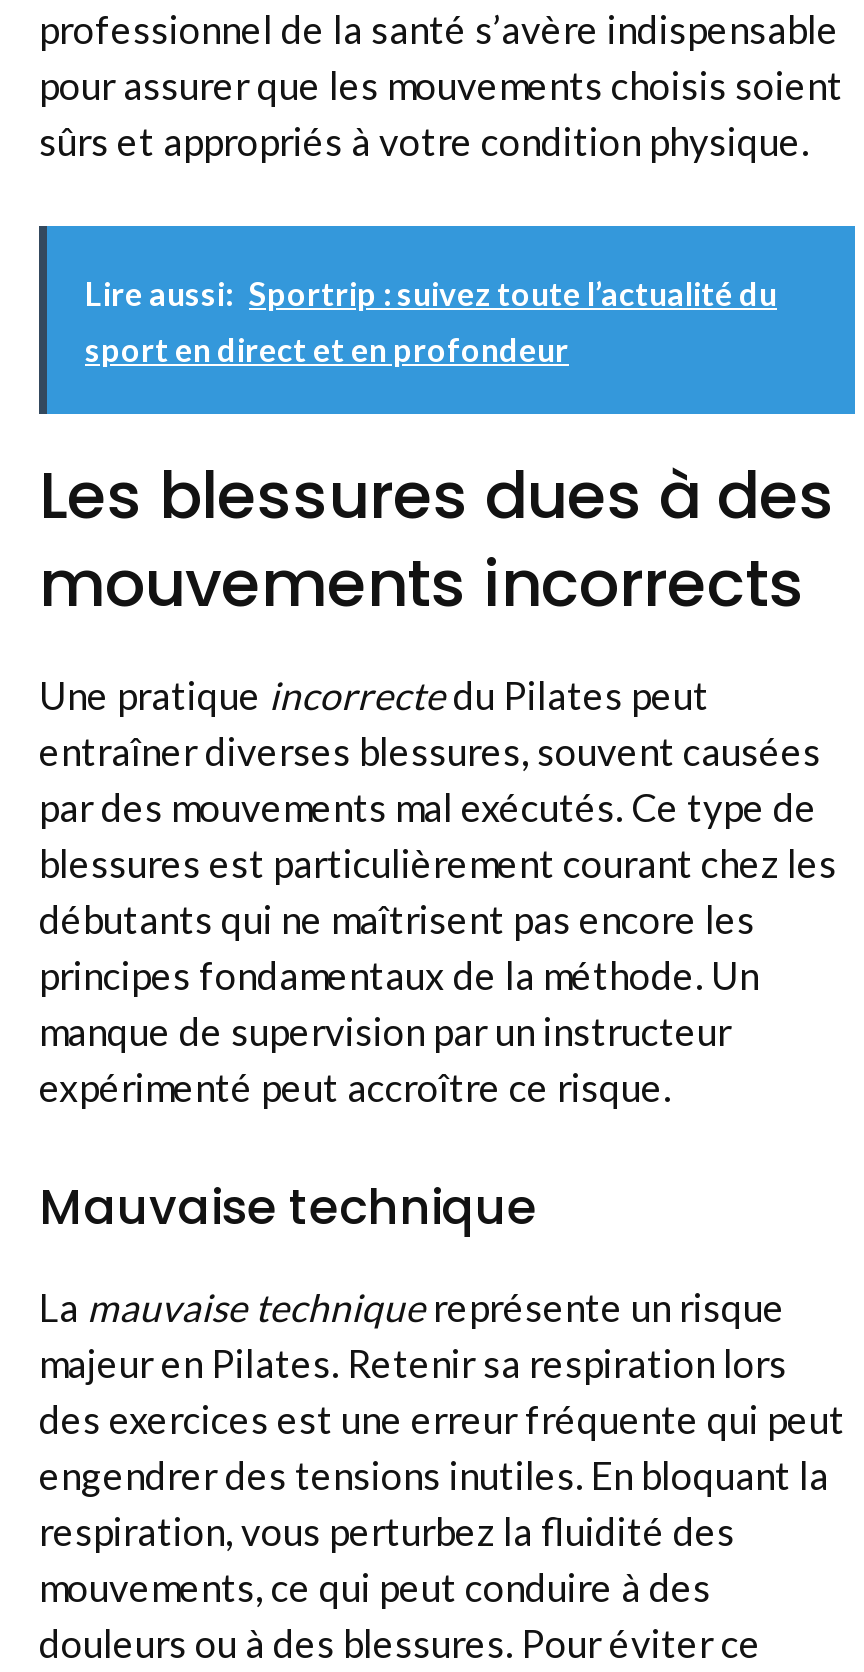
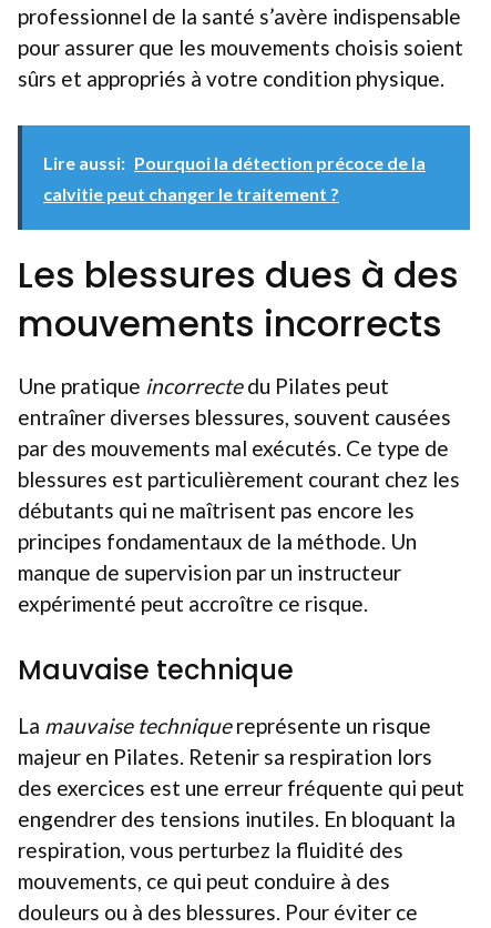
- Lire aussi: Sportrip : suivez toute l’actualité du
+ Lire aussi: Pourquoi la détection précoce de la

- sport en direct et en profondeur
+ calvitie peut changer le traitement ?
